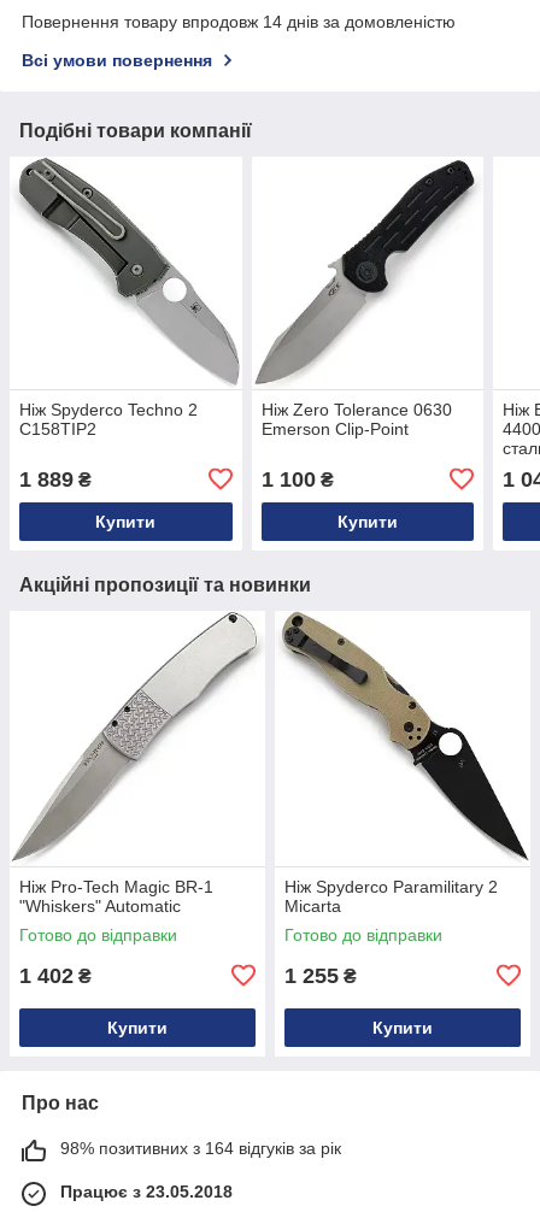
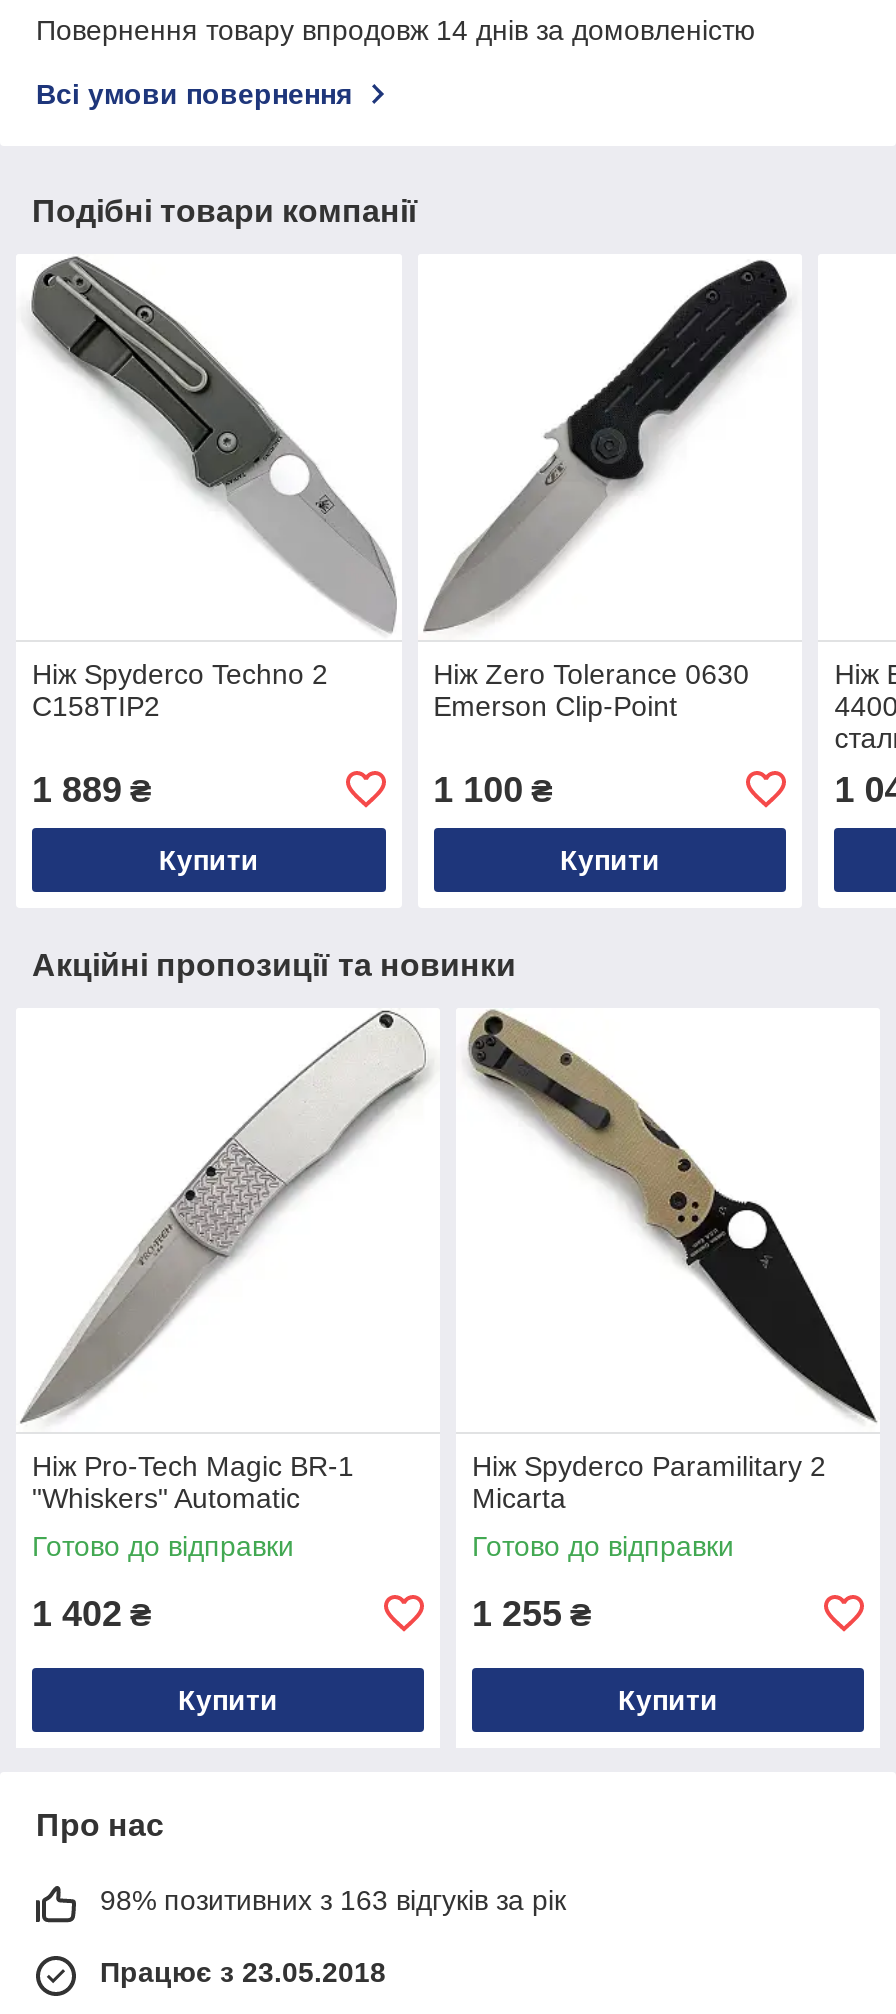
- 98% позитивних з 164 відгуків за рік
+ 98% позитивних з 163 відгуків за рік
